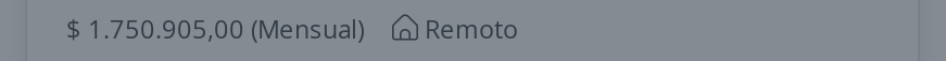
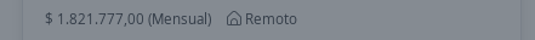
- $ 1.750.905,00 (Mensual) Remoto
+ $ 1.821.777,00 (Mensual) Remoto
